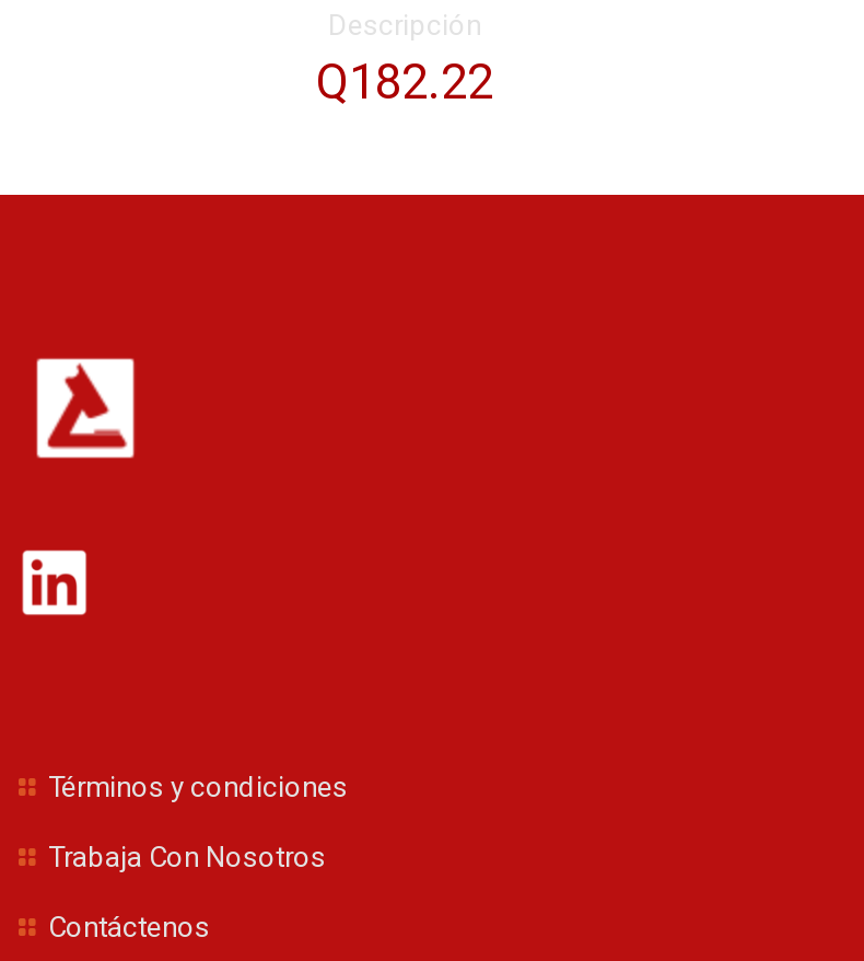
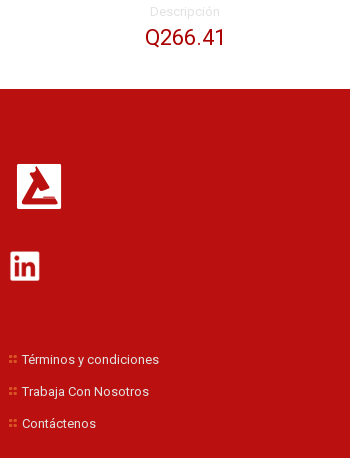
- Q182.22
+ Q266.41
